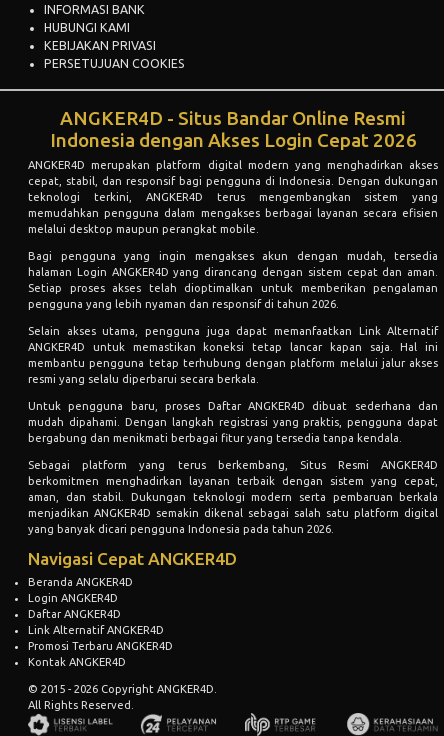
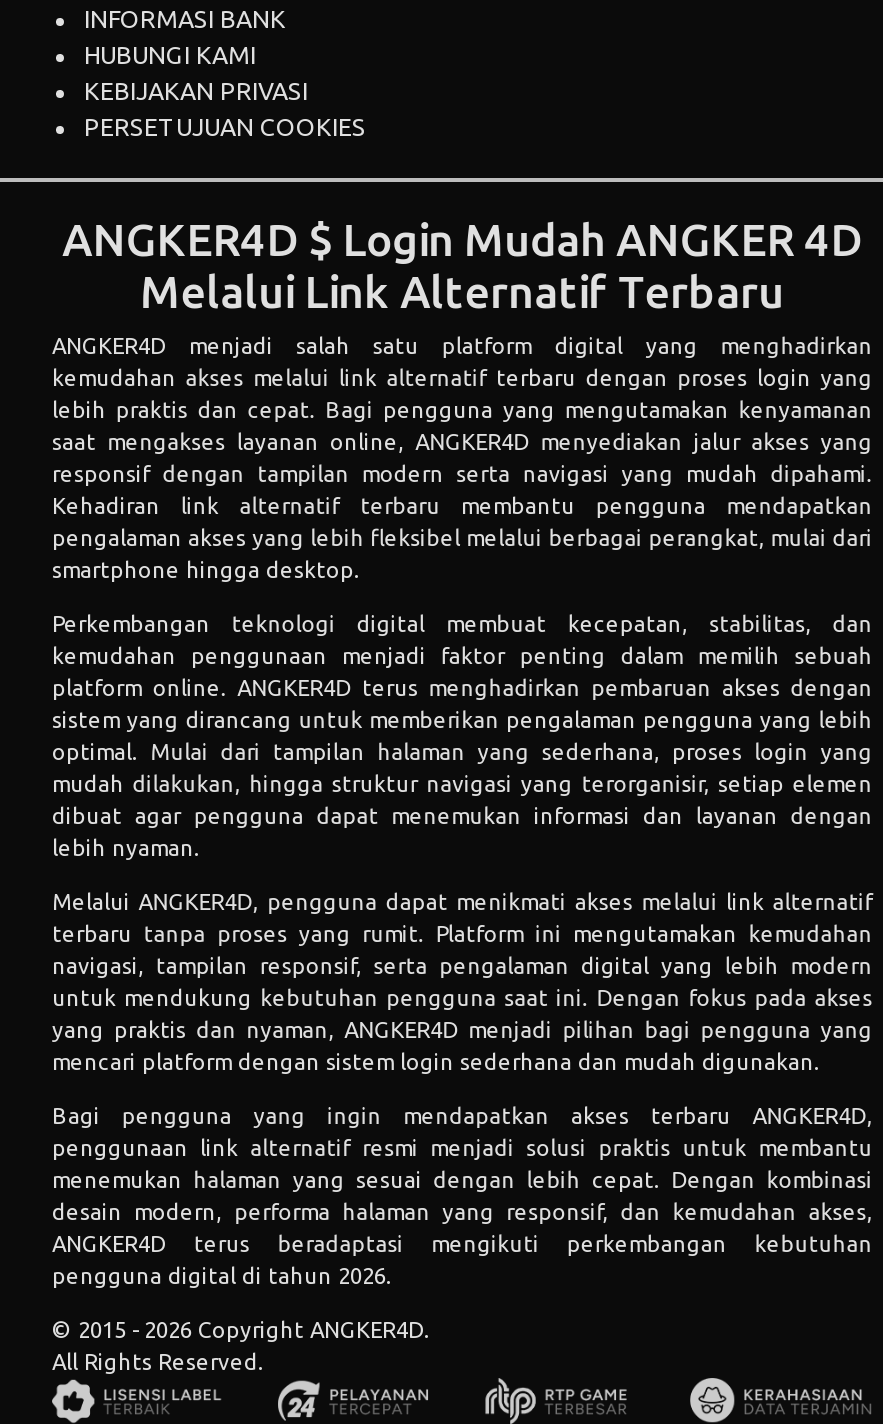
- ANGKER4D - Situs Bandar Online Resmi
- Indonesia dengan Akses Login Cepat 2026
- ANGKER4D merupakan platform digital modern yang menghadirkan akses
- cepat, stabil, dan responsif bagi pengguna di Indonesia. Dengan dukungan
- teknologi terkini, ANGKER4D terus mengembangkan sistem yang
- memudahkan pengguna dalam mengakses berbagai layanan secara efisien
- melalui desktop maupun perangkat mobile.
- Bagi pengguna yang ingin mengakses akun dengan mudah, tersedia
- halaman Login ANGKER4D yang dirancang dengan sistem cepat dan aman.
- Setiap proses akses telah dioptimalkan untuk memberikan pengalaman
- pengguna yang lebih nyaman dan responsif di tahun 2026.
- Selain akses utama, pengguna juga dapat memanfaatkan Link Alternatif
- ANGKER4D untuk memastikan koneksi tetap lancar kapan saja. Hal ini
- membantu pengguna tetap terhubung dengan platform melalui jalur akses
- resmi yang selalu diperbarui secara berkala.
- Untuk pengguna baru, proses Daftar ANGKER4D dibuat sederhana dan
- mudah dipahami. Dengan langkah registrasi yang praktis, pengguna dapat
- bergabung dan menikmati berbagai fitur yang tersedia tanpa kendala.
- Sebagai platform yang terus berkembang, Situs Resmi ANGKER4D
- berkomitmen menghadirkan layanan terbaik dengan sistem yang cepat,
- aman, dan stabil. Dukungan teknologi modern serta pembaruan berkala
- menjadikan ANGKER4D semakin dikenal sebagai salah satu platform digital
- yang banyak dicari pengguna Indonesia pada tahun 2026.
- Navigasi Cepat ANGKER4D
- Beranda ANGKER4D
- Login ANGKER4D
- Daftar ANGKER4D
- Link Alternatif ANGKER4D
- Promosi Terbaru ANGKER4D
- Kontak ANGKER4D
+ ANGKER4D $ Login Mudah ANGKER 4D
+ Melalui Link Alternatif Terbaru
+ ANGKER4D menjadi salah satu platform digital yang menghadirkan
+ kemudahan akses melalui link alternatif terbaru dengan proses login yang
+ lebih praktis dan cepat. Bagi pengguna yang mengutamakan kenyamanan
+ saat mengakses layanan online, ANGKER4D menyediakan jalur akses yang
+ responsif dengan tampilan modern serta navigasi yang mudah dipahami.
+ Kehadiran link alternatif terbaru membantu pengguna mendapatkan
+ pengalaman akses yang lebih fleksibel melalui berbagai perangkat, mulai dari
+ smartphone hingga desktop.
+ Perkembangan teknologi digital membuat kecepatan, stabilitas, dan
+ kemudahan penggunaan menjadi faktor penting dalam memilih sebuah
+ platform online. ANGKER4D terus menghadirkan pembaruan akses dengan
+ sistem yang dirancang untuk memberikan pengalaman pengguna yang lebih
+ optimal. Mulai dari tampilan halaman yang sederhana, proses login yang
+ mudah dilakukan, hingga struktur navigasi yang terorganisir, setiap elemen
+ dibuat agar pengguna dapat menemukan informasi dan layanan dengan
+ lebih nyaman.
+ Melalui ANGKER4D, pengguna dapat menikmati akses melalui link alternatif
+ terbaru tanpa proses yang rumit. Platform ini mengutamakan kemudahan
+ navigasi, tampilan responsif, serta pengalaman digital yang lebih modern
+ untuk mendukung kebutuhan pengguna saat ini. Dengan fokus pada akses
+ yang praktis dan nyaman, ANGKER4D menjadi pilihan bagi pengguna yang
+ mencari platform dengan sistem login sederhana dan mudah digunakan.
+ Bagi pengguna yang ingin mendapatkan akses terbaru ANGKER4D,
+ penggunaan link alternatif resmi menjadi solusi praktis untuk membantu
+ menemukan halaman yang sesuai dengan lebih cepat. Dengan kombinasi
+ desain modern, performa halaman yang responsif, dan kemudahan akses,
+ ANGKER4D terus beradaptasi mengikuti perkembangan kebutuhan
+ pengguna digital di tahun 2026.
